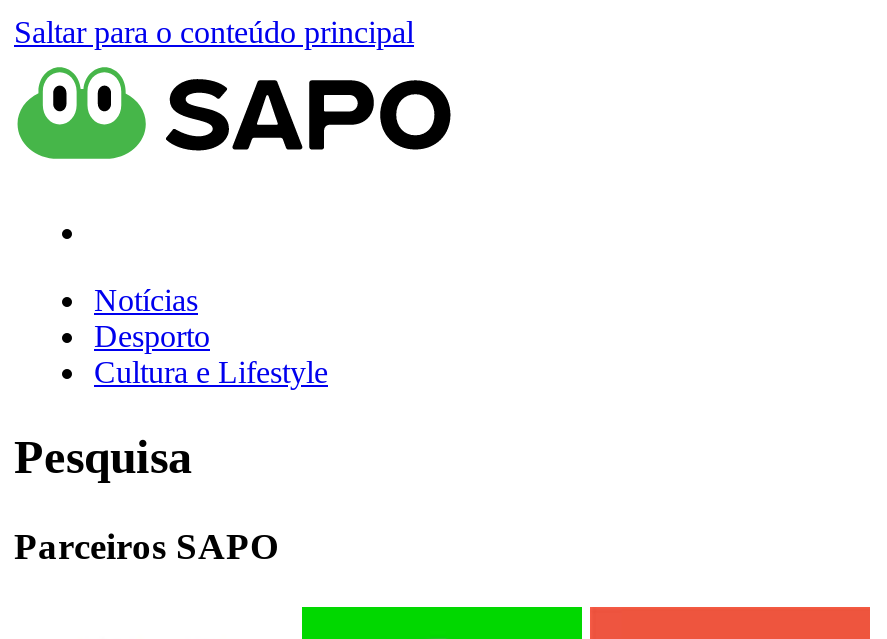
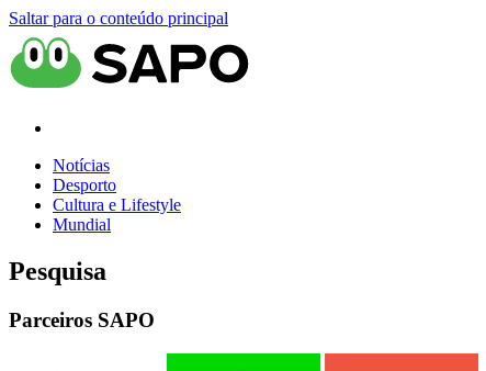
+ Mundial
